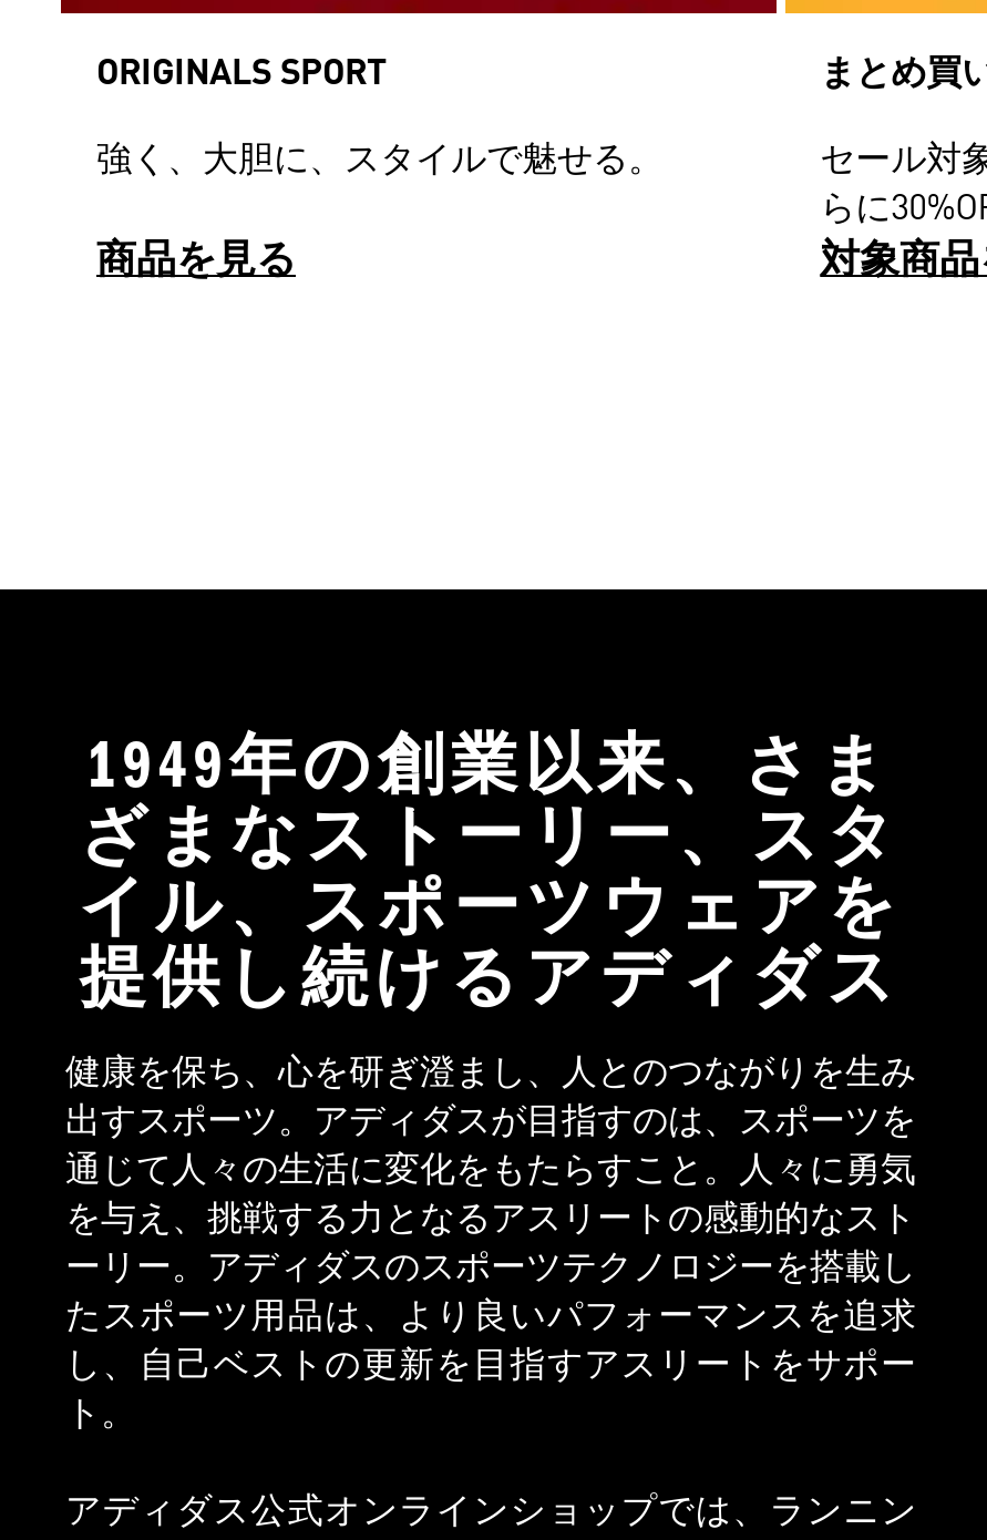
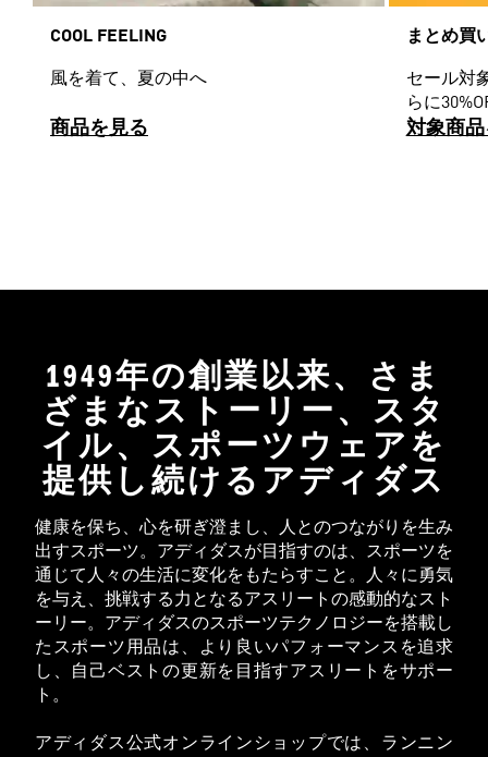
- ORIGINALS SPORT
+ COOL FEELING

- 強く、大胆に、スタイルで魅せる。
+ 風を着て、夏の中へ
